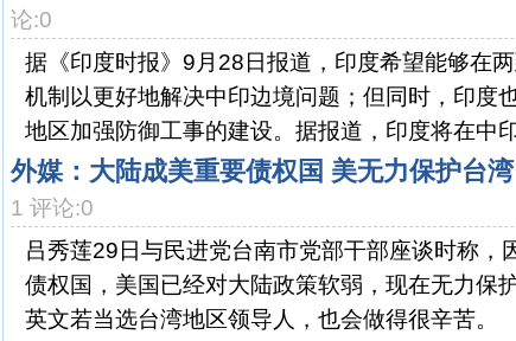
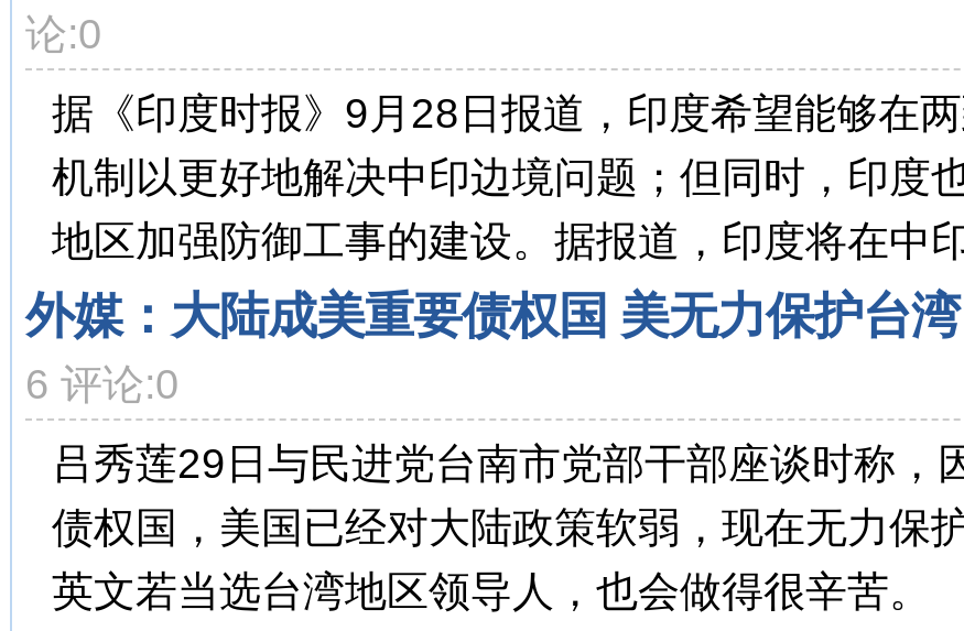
- 1 评论:0
+ 6 评论:0
